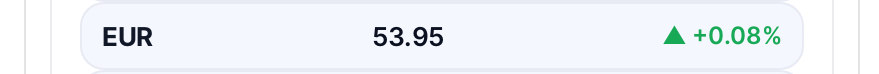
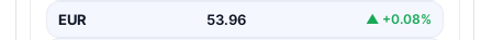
- 53.95
+ 53.96
